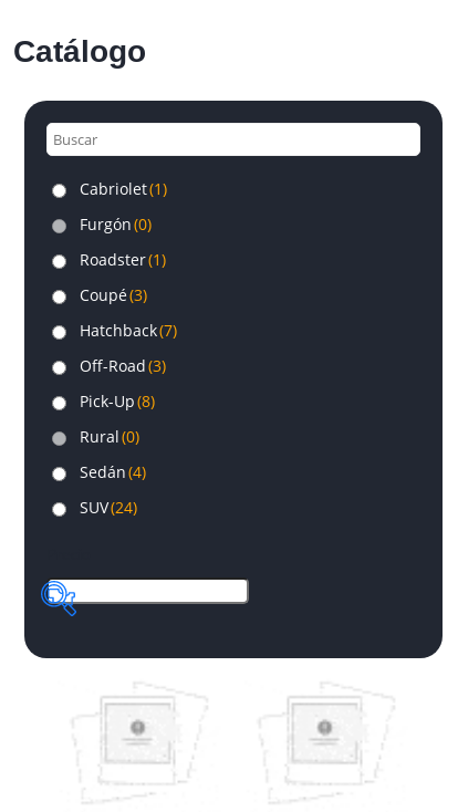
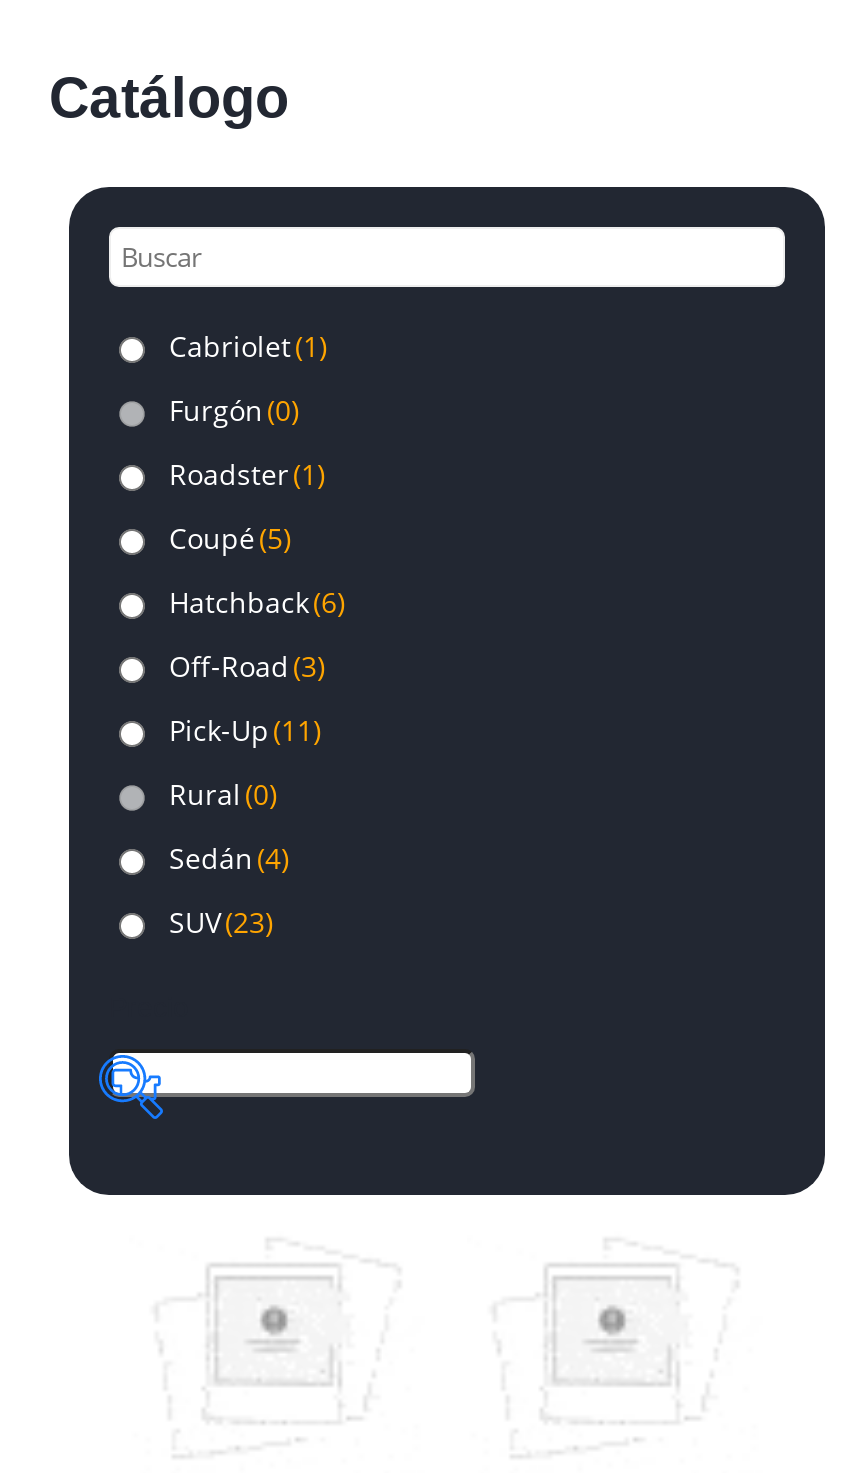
- Coupé (3)
+ Coupé (5)

- Hatchback (7)
+ Hatchback (6)

- Pick-Up (8)
+ Pick-Up (11)

- SUV (24)
+ SUV (23)
